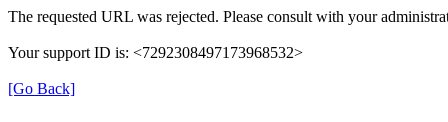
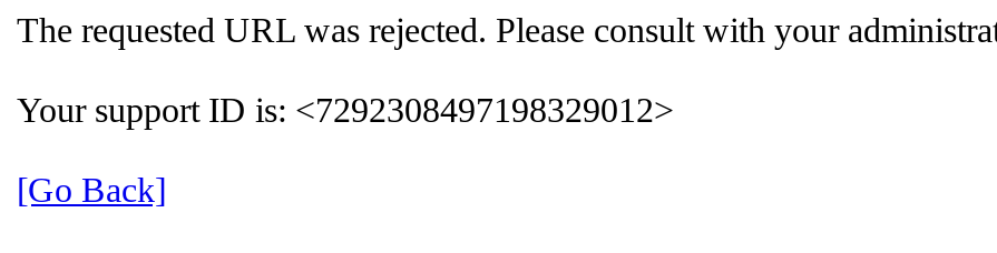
- Your support ID is: <7292308497173968532>
+ Your support ID is: <7292308497198329012>
